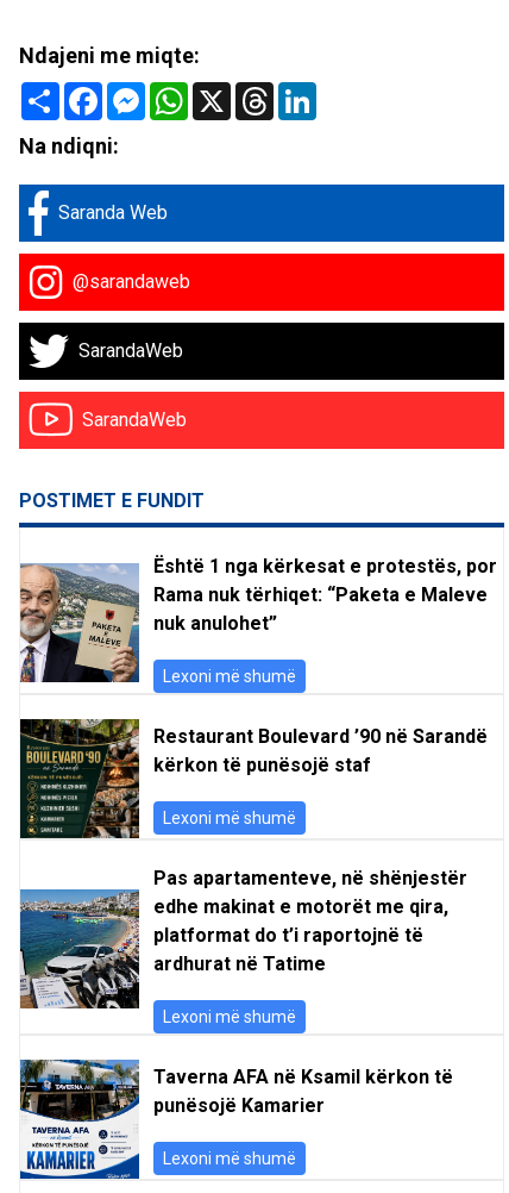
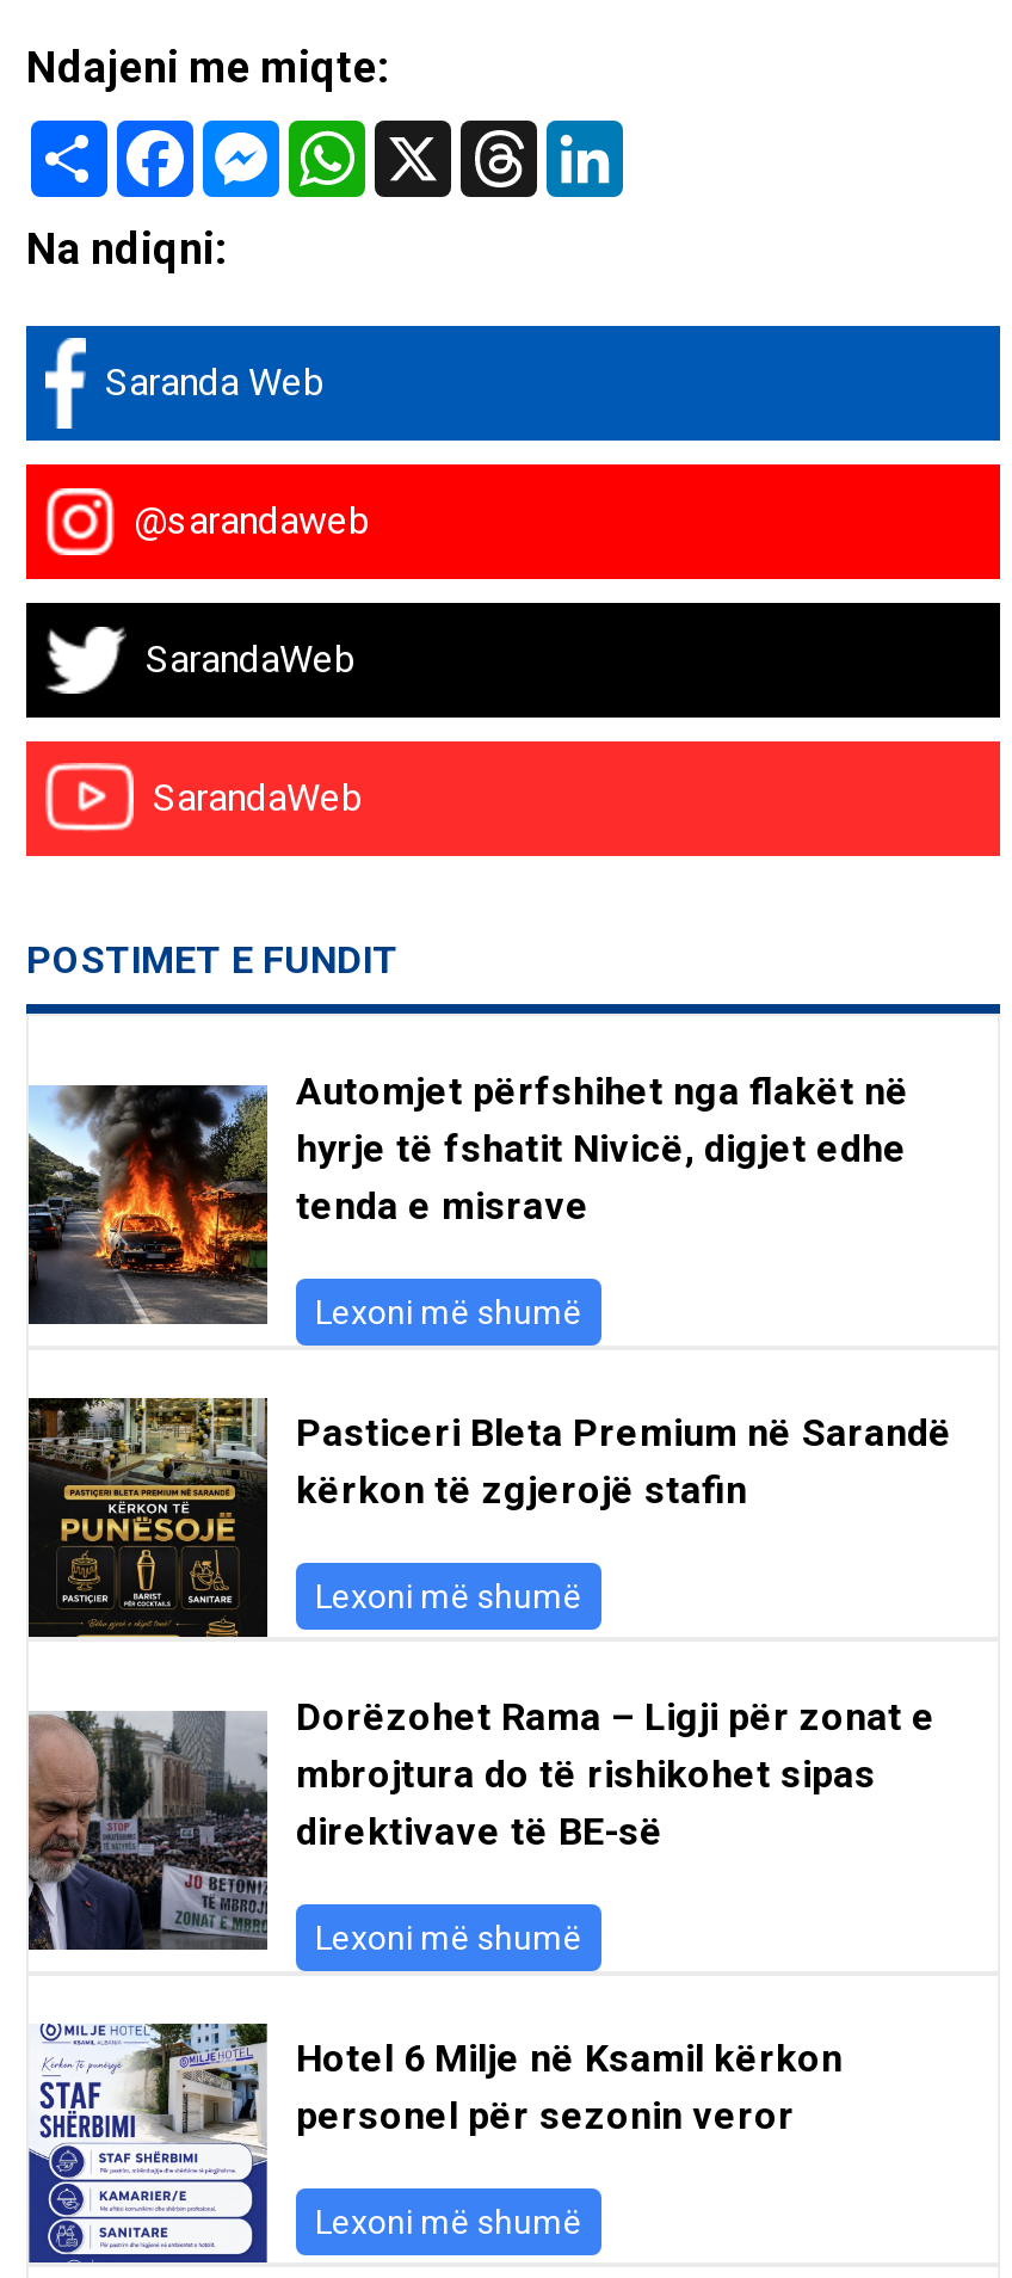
- [image]
- Është 1 nga kërkesat e protestës, por
- Rama nuk tërhiqet: “Paketa e Maleve
- nuk anulohet”
+ [image]
+ Automjet përfshihet nga flakët në
+ hyrje të fshatit Nivicë, digjet edhe
+ tenda e misrave

- [image]
- Restaurant Boulevard ’90 në Sarandë
+ [image]
+ Pasticeri Bleta Premium në Sarandë

- kërkon të punësojë staf
+ kërkon të zgjerojë stafin

- [image]
- Pas apartamenteve, në shënjestër
- edhe makinat e motorët me qira,
- platformat do t’i raportojnë të
- ardhurat në Tatime
+ [image]
+ Dorëzohet Rama – Ligji për zonat e
+ mbrojtura do të rishikohet sipas
+ direktivave të BE-së

- [image]
- Taverna AFA në Ksamil kërkon të
- punësojë Kamarier
+ [image]
+ Hotel 6 Milje në Ksamil kërkon
+ personel për sezonin veror
